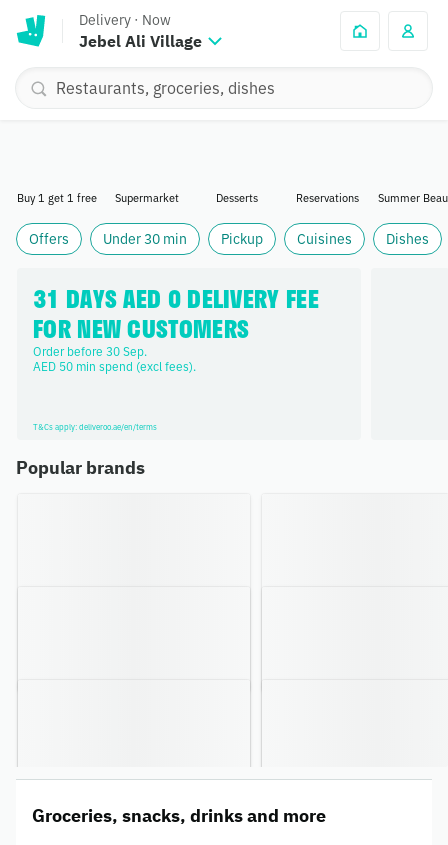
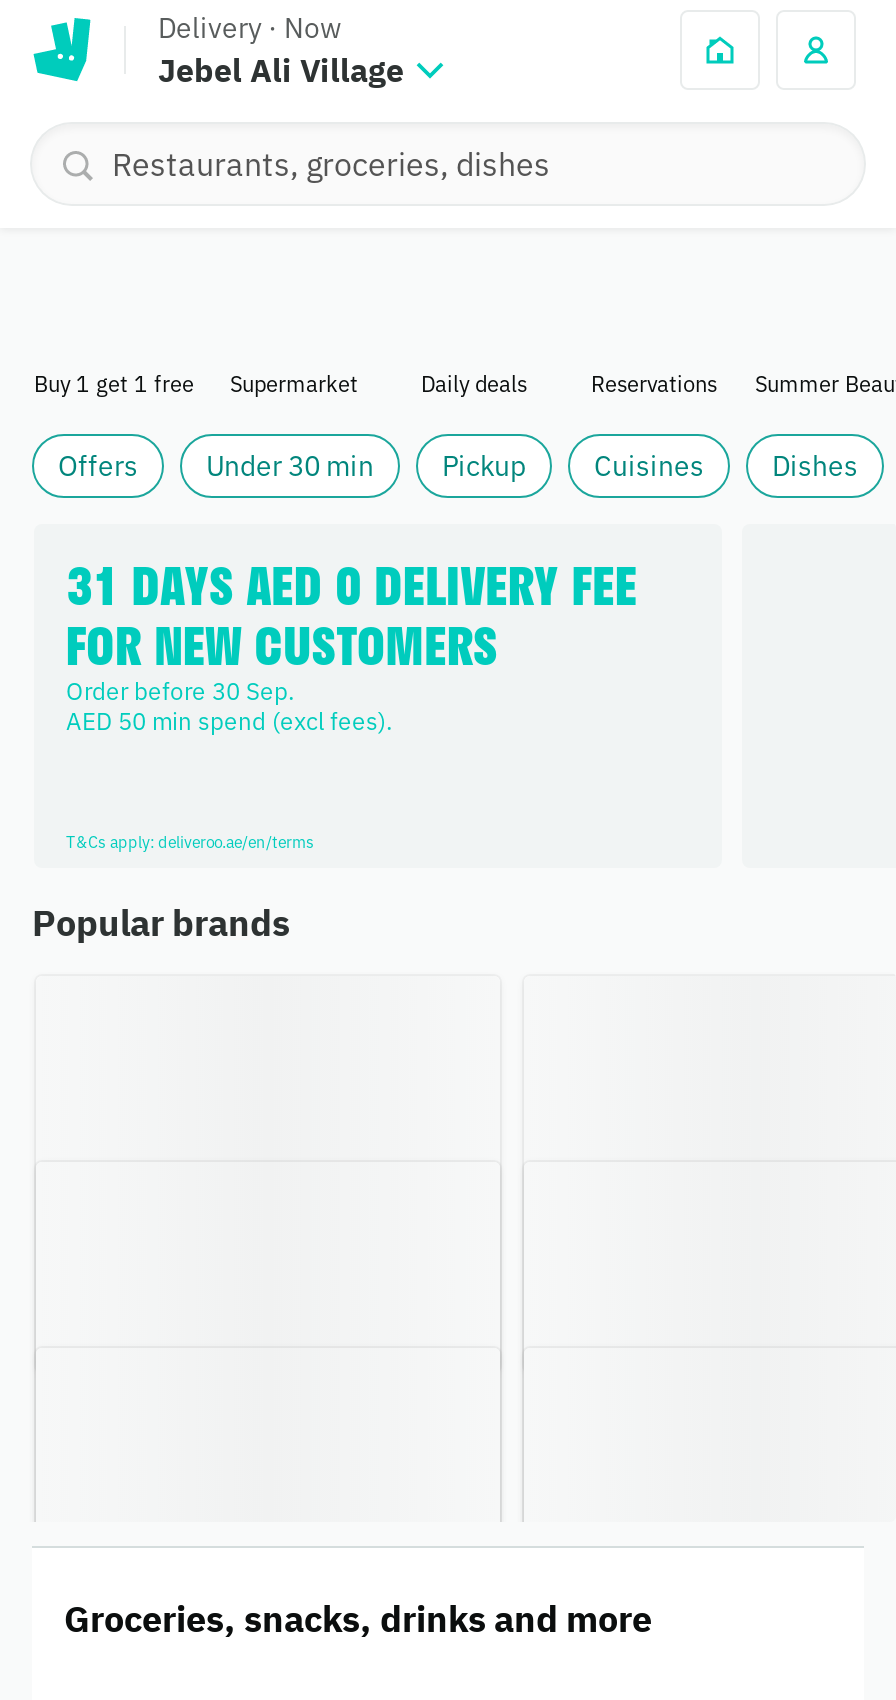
- Desserts
+ Daily deals
